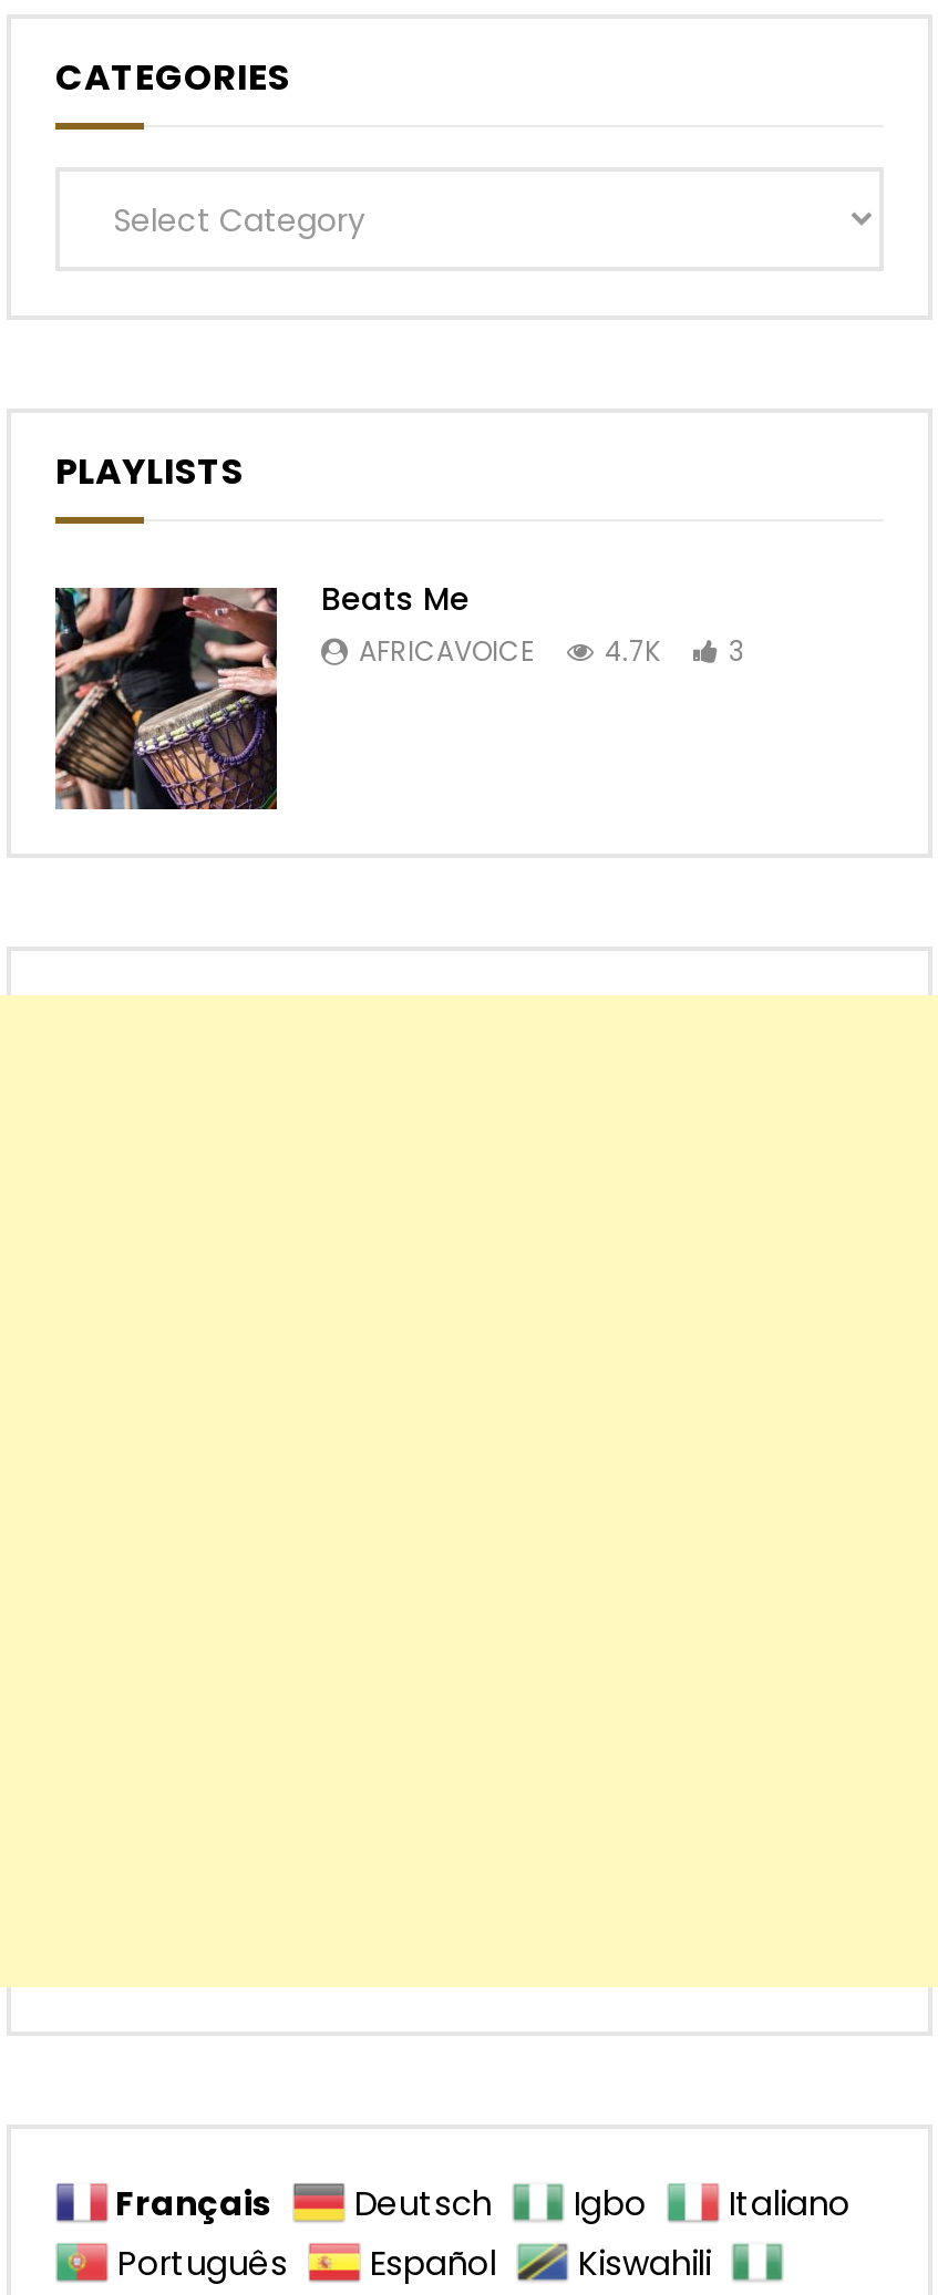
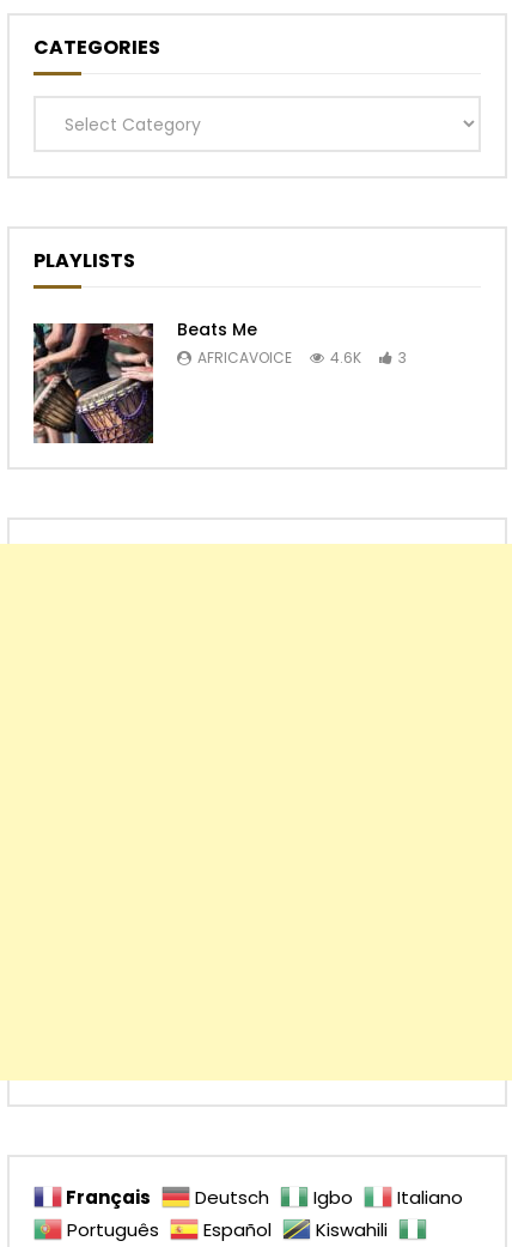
- AFRICAVOICE 4.7K 3
+ AFRICAVOICE 4.6K 3
